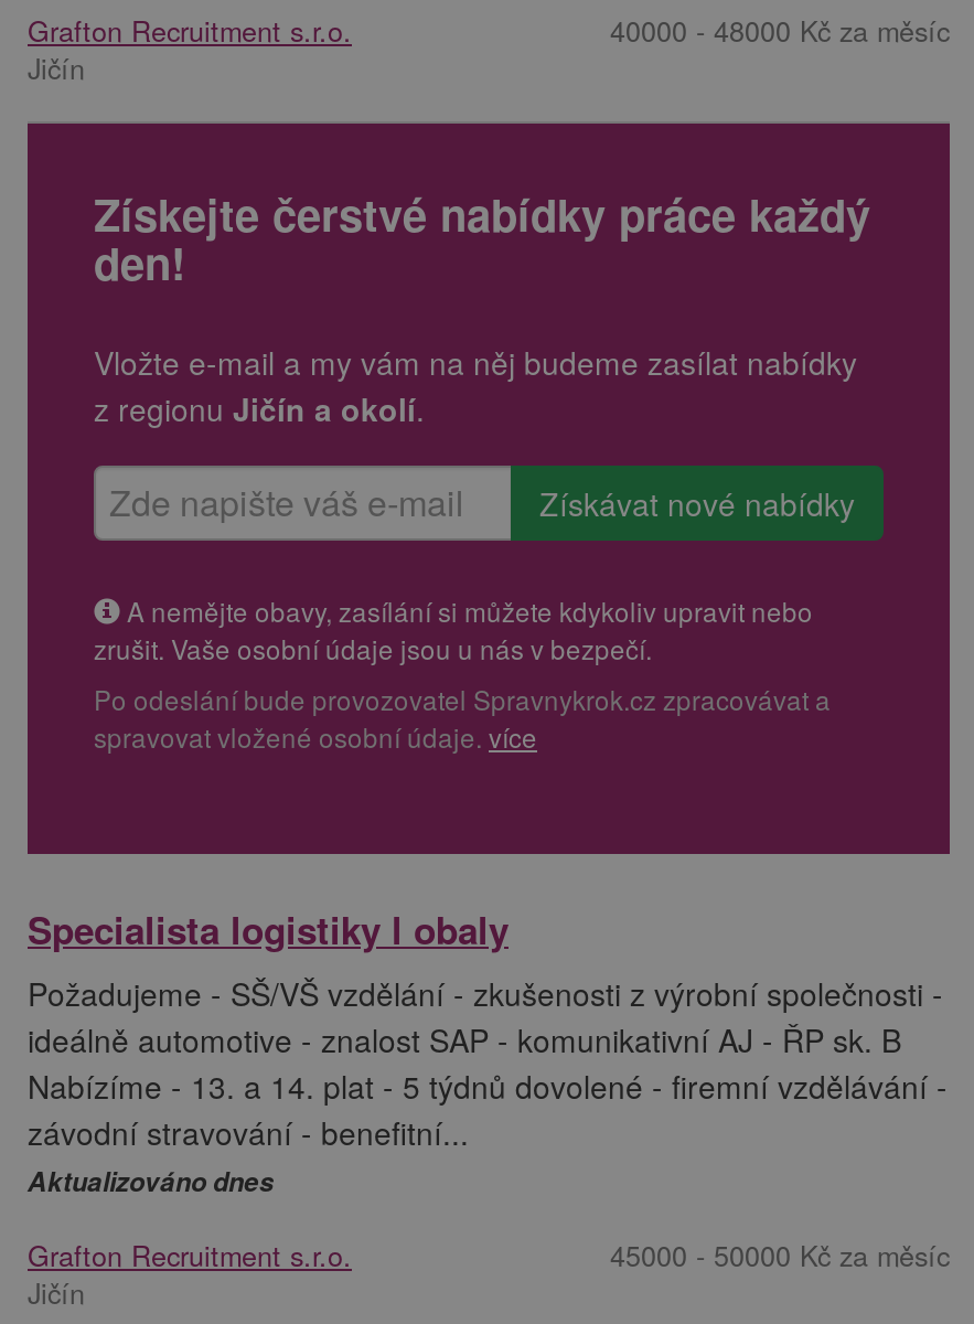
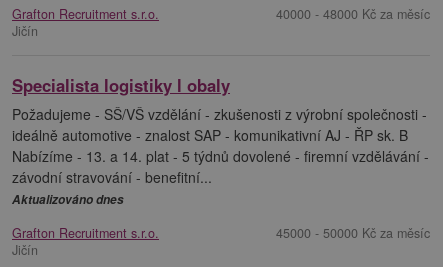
- [image]
- Získejte čerstvé nabídky práce každý
- den!
- Vložte e-mail a my vám na něj budeme zasílat nabídky
- z regionu Jičín a okolí.

- A nemějte obavy, zasílání si můžete kdykoliv upravit nebo
- zrušit. Vaše osobní údaje jsou u nás v bezpečí.
- Po odeslání bude provozovatel Spravnykrok.cz zpracovávat a
- spravovat vložené osobní údaje. více
